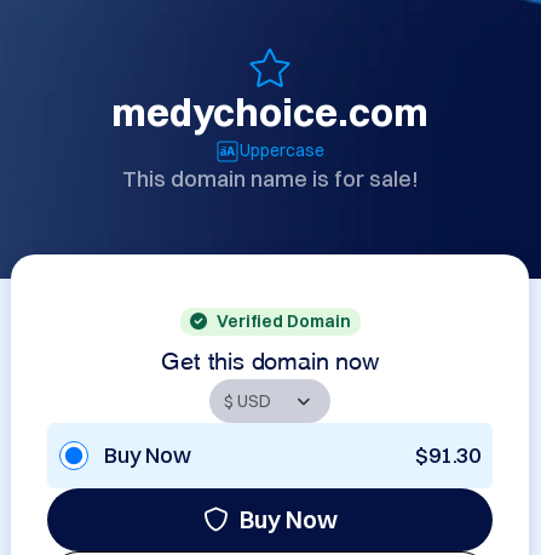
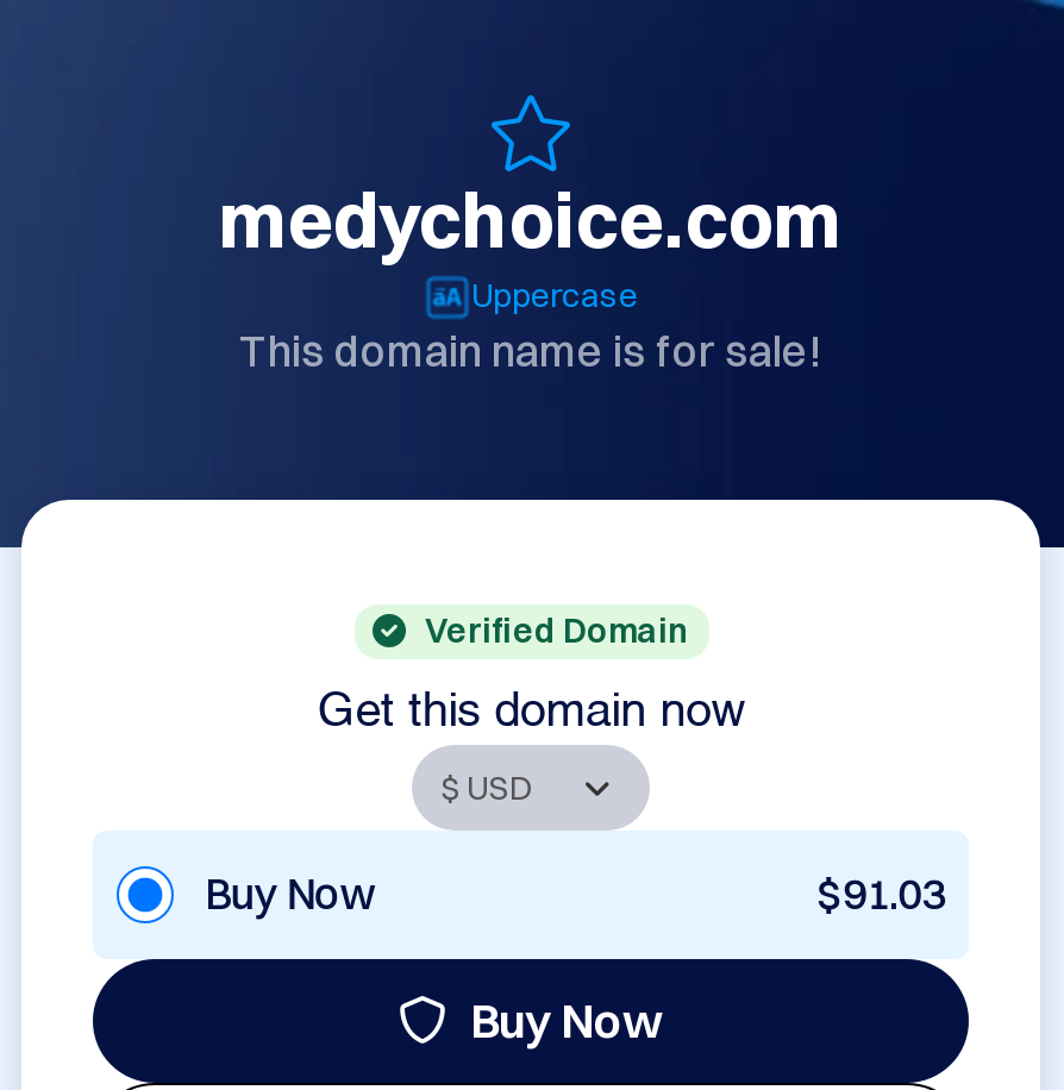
- $91.30
+ $91.03
